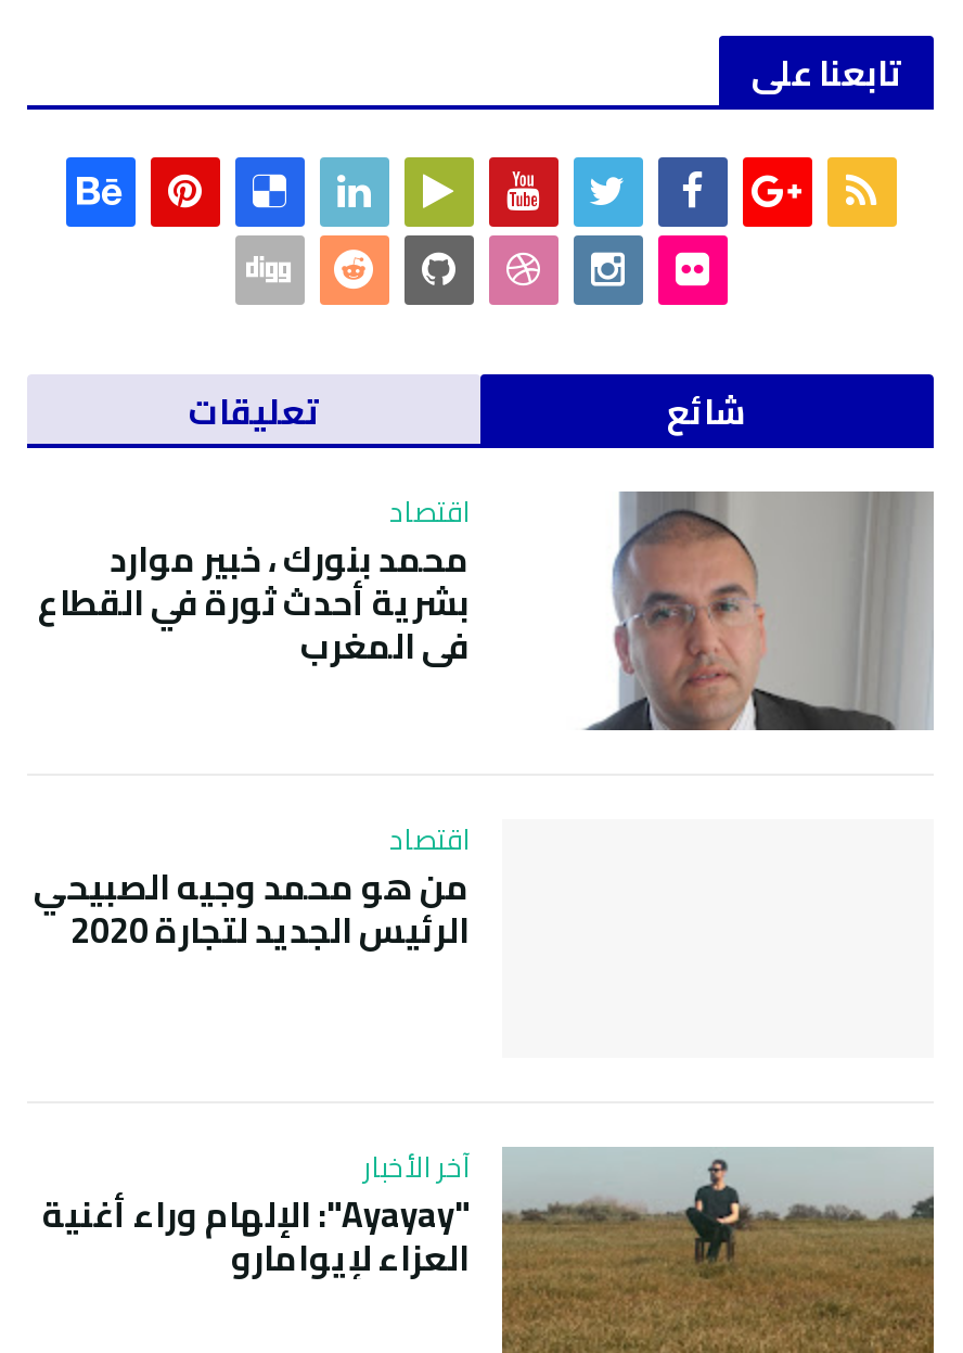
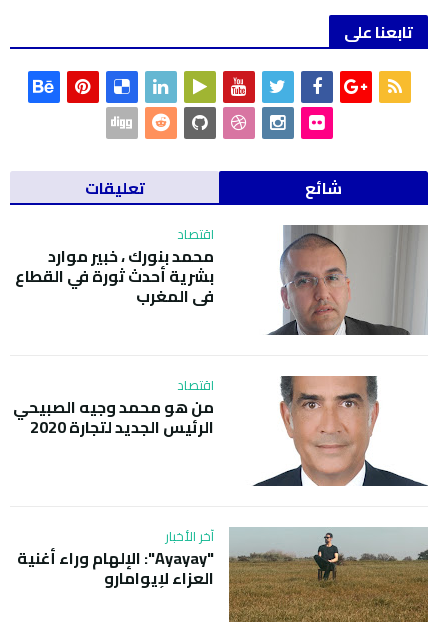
+ [image]
